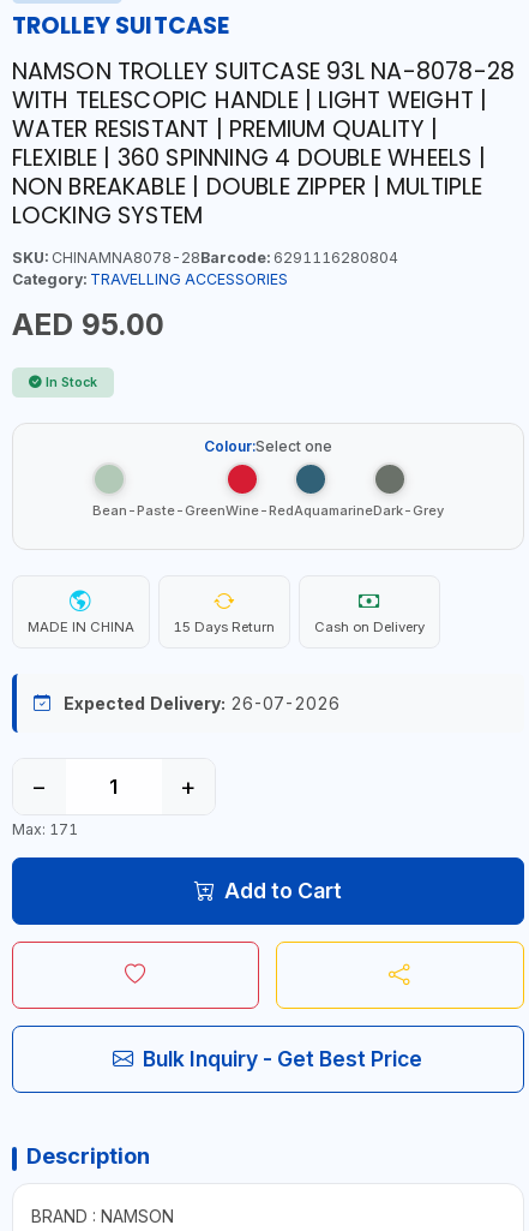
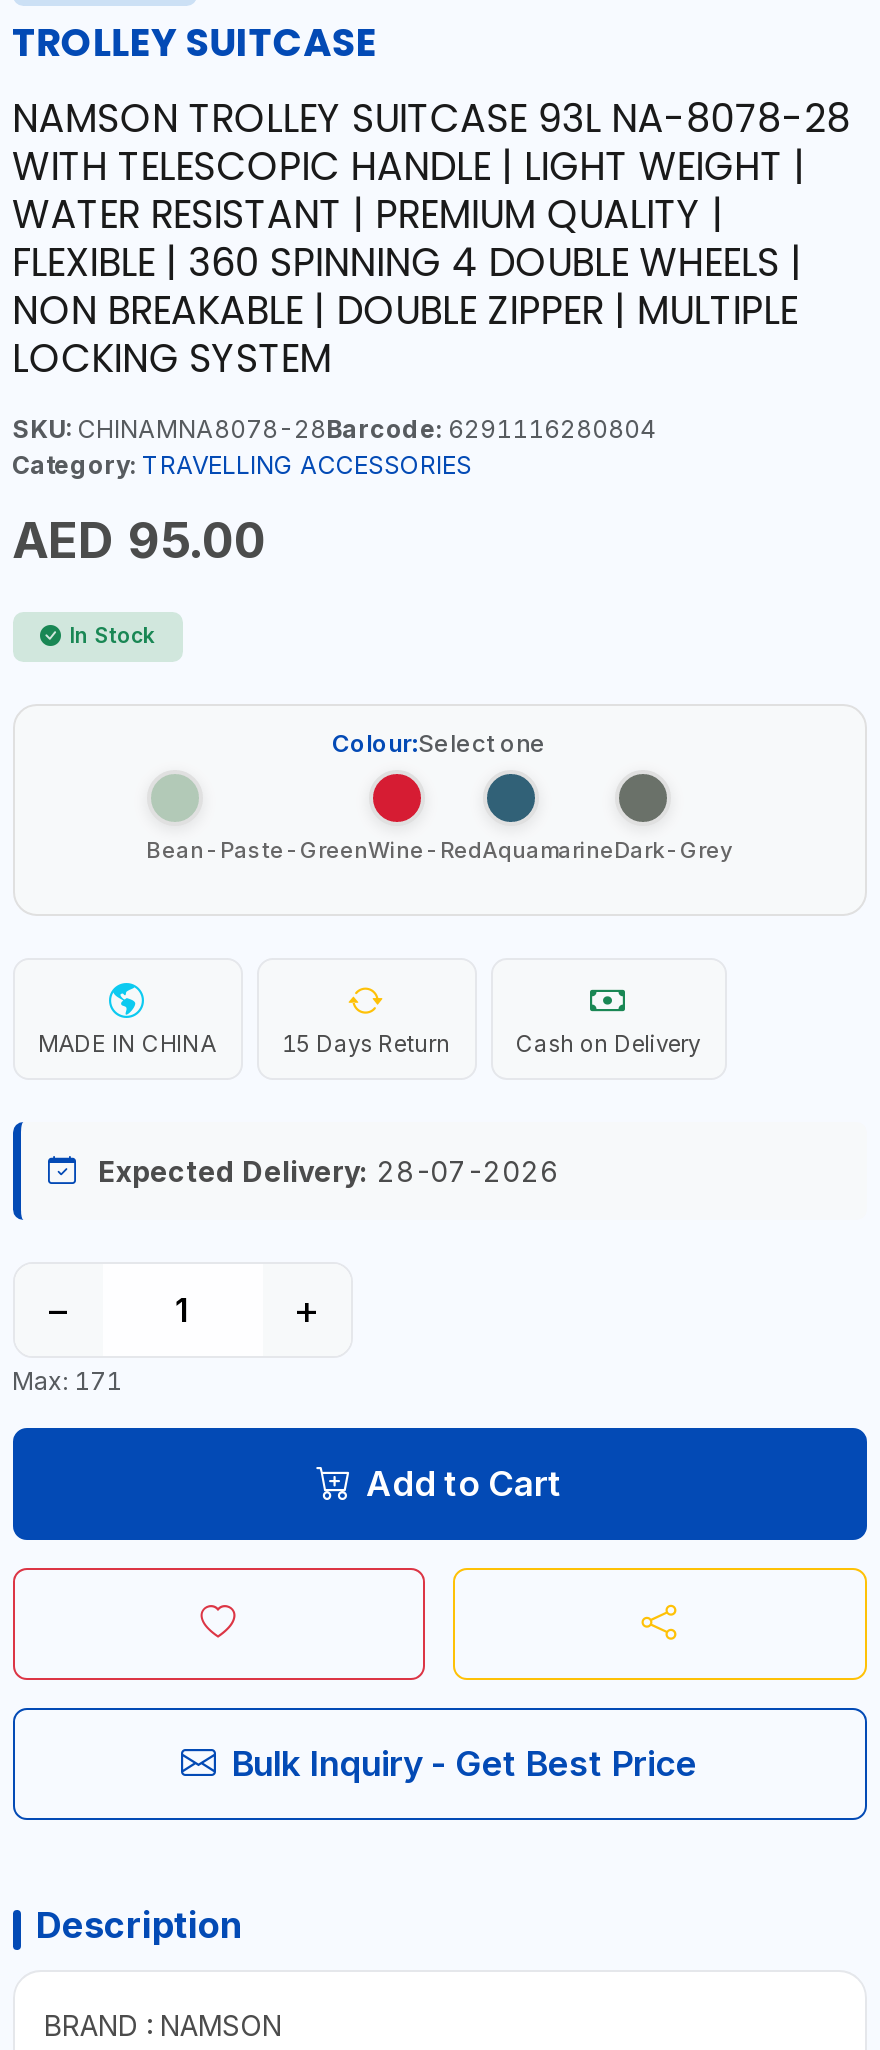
- Expected Delivery: 26-07-2026
+ Expected Delivery: 28-07-2026
